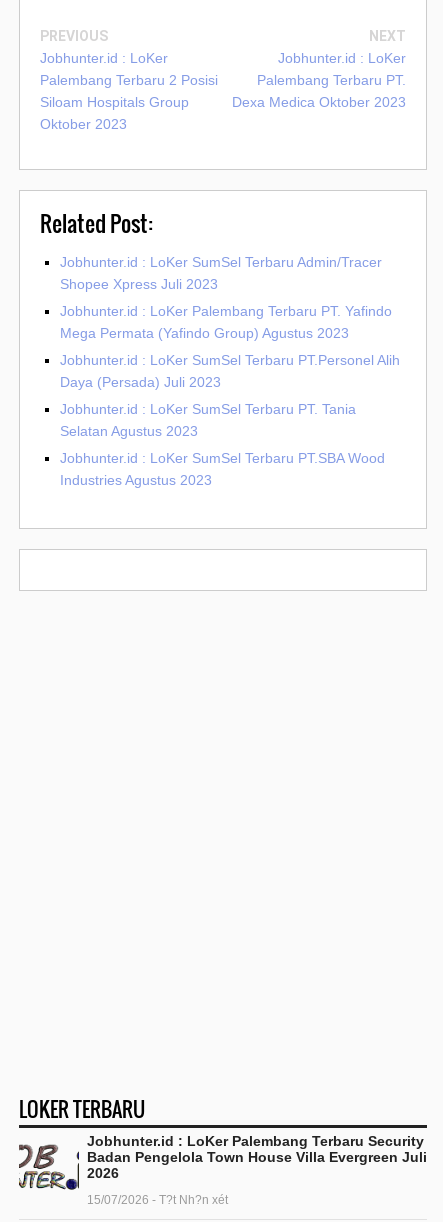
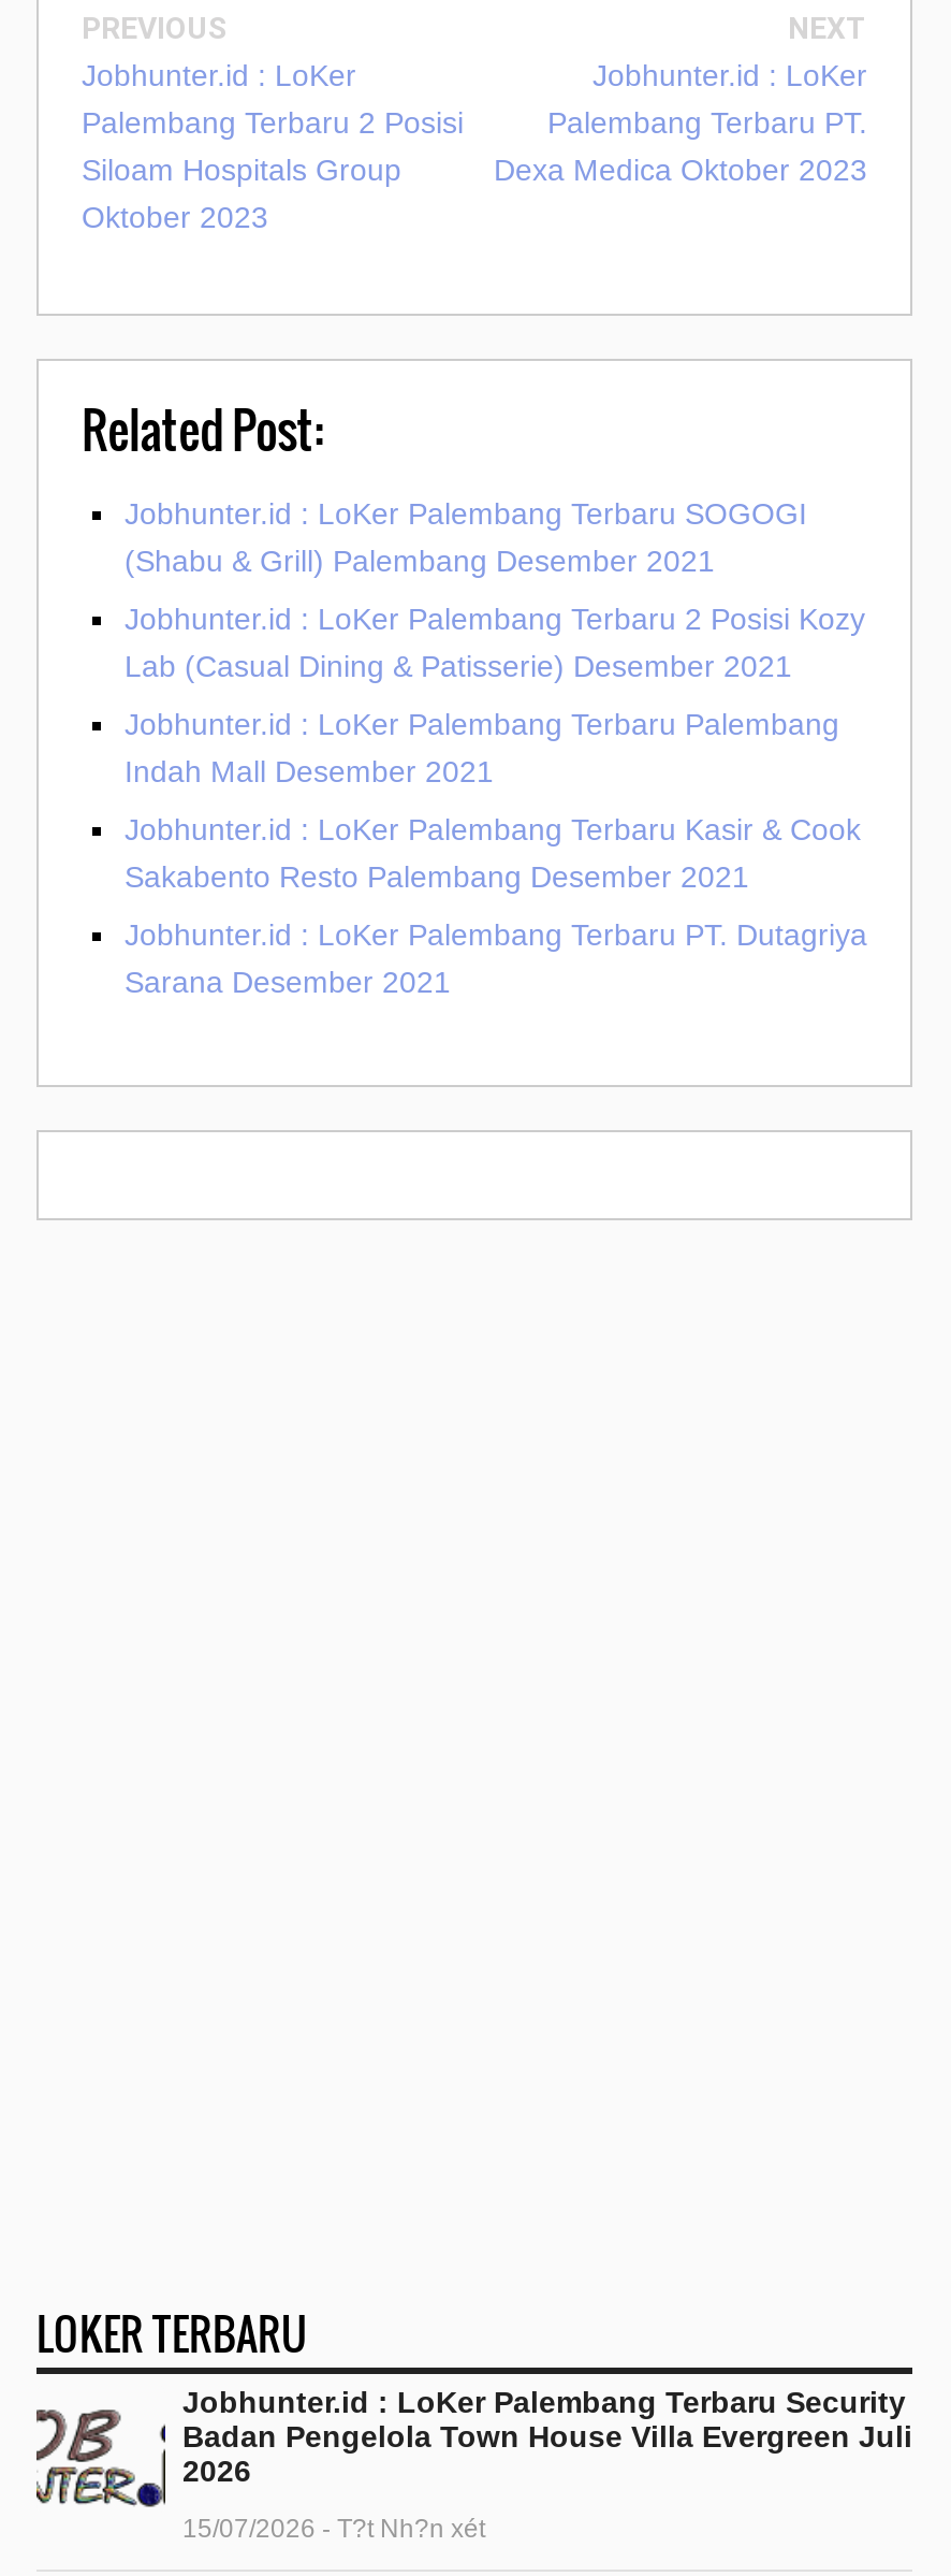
- Jobhunter.id : LoKer SumSel Terbaru Admin/Tracer
- Shopee Xpress Juli 2023
+ Jobhunter.id : LoKer Palembang Terbaru SOGOGI
+ (Shabu & Grill) Palembang Desember 2021

- Jobhunter.id : LoKer Palembang Terbaru PT. Yafindo
- Mega Permata (Yafindo Group) Agustus 2023
+ Jobhunter.id : LoKer Palembang Terbaru 2 Posisi Kozy
+ Lab (Casual Dining & Patisserie) Desember 2021

- Jobhunter.id : LoKer SumSel Terbaru PT.Personel Alih
- Daya (Persada) Juli 2023
+ Jobhunter.id : LoKer Palembang Terbaru Palembang
+ Indah Mall Desember 2021

- Jobhunter.id : LoKer SumSel Terbaru PT. Tania
- Selatan Agustus 2023
+ Jobhunter.id : LoKer Palembang Terbaru Kasir & Cook
+ Sakabento Resto Palembang Desember 2021

- Jobhunter.id : LoKer SumSel Terbaru PT.SBA Wood
- Industries Agustus 2023
+ Jobhunter.id : LoKer Palembang Terbaru PT. Dutagriya
+ Sarana Desember 2021
